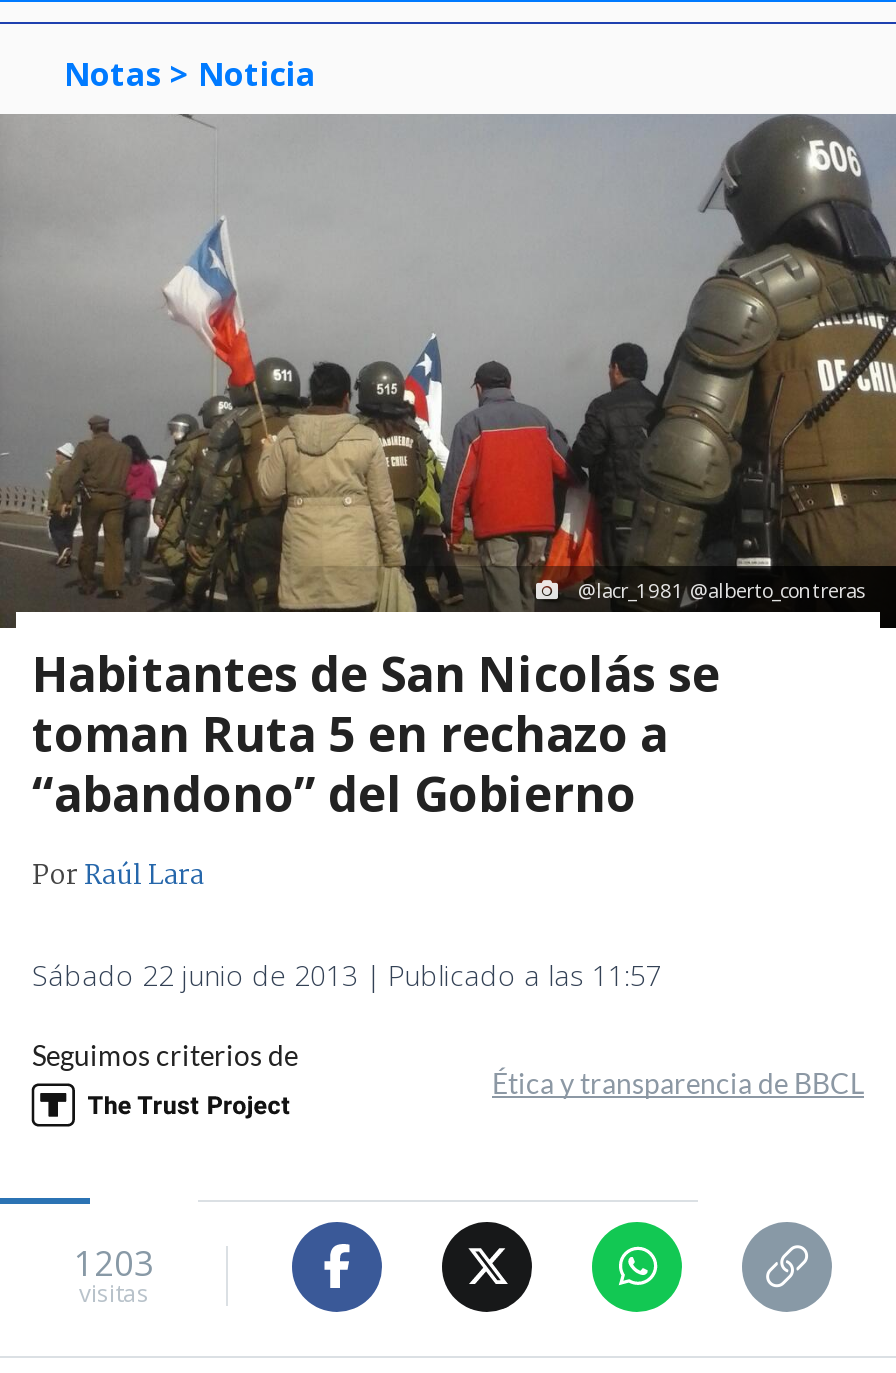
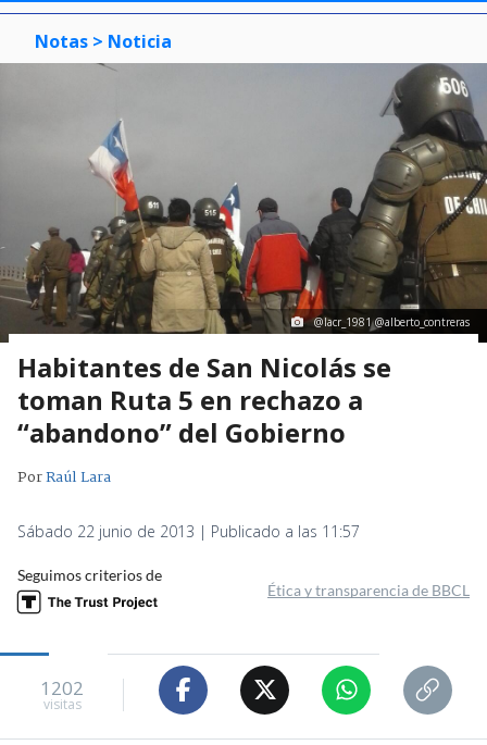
- 1203
+ 1202
